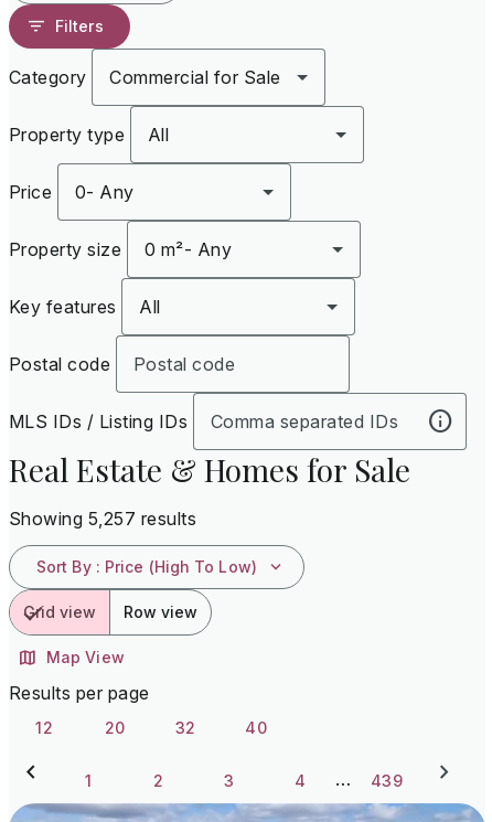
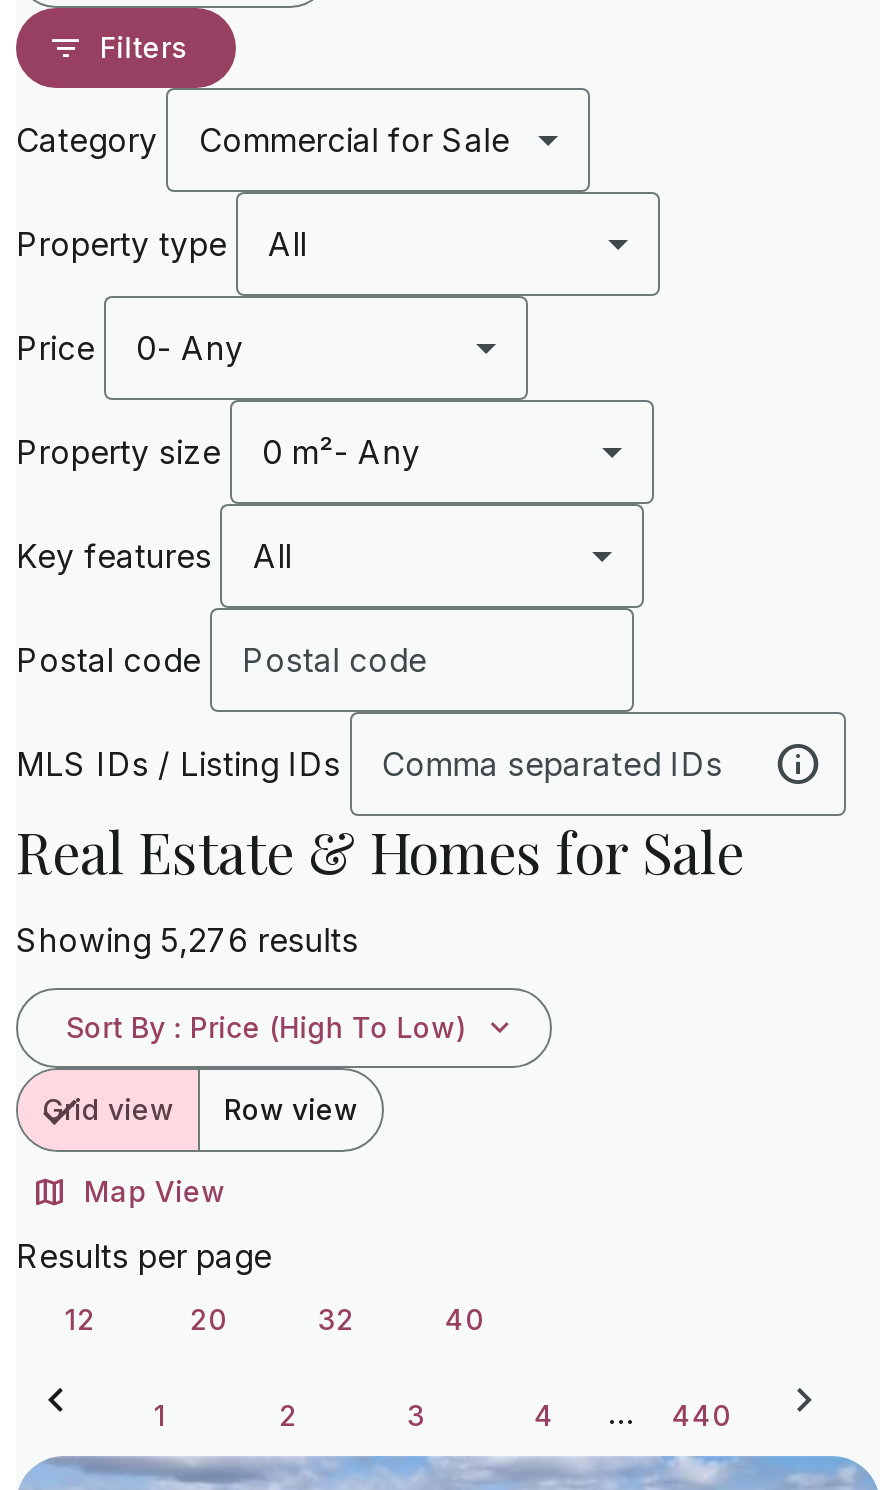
- Showing 5,257 results
+ Showing 5,276 results

- 439
+ 440
